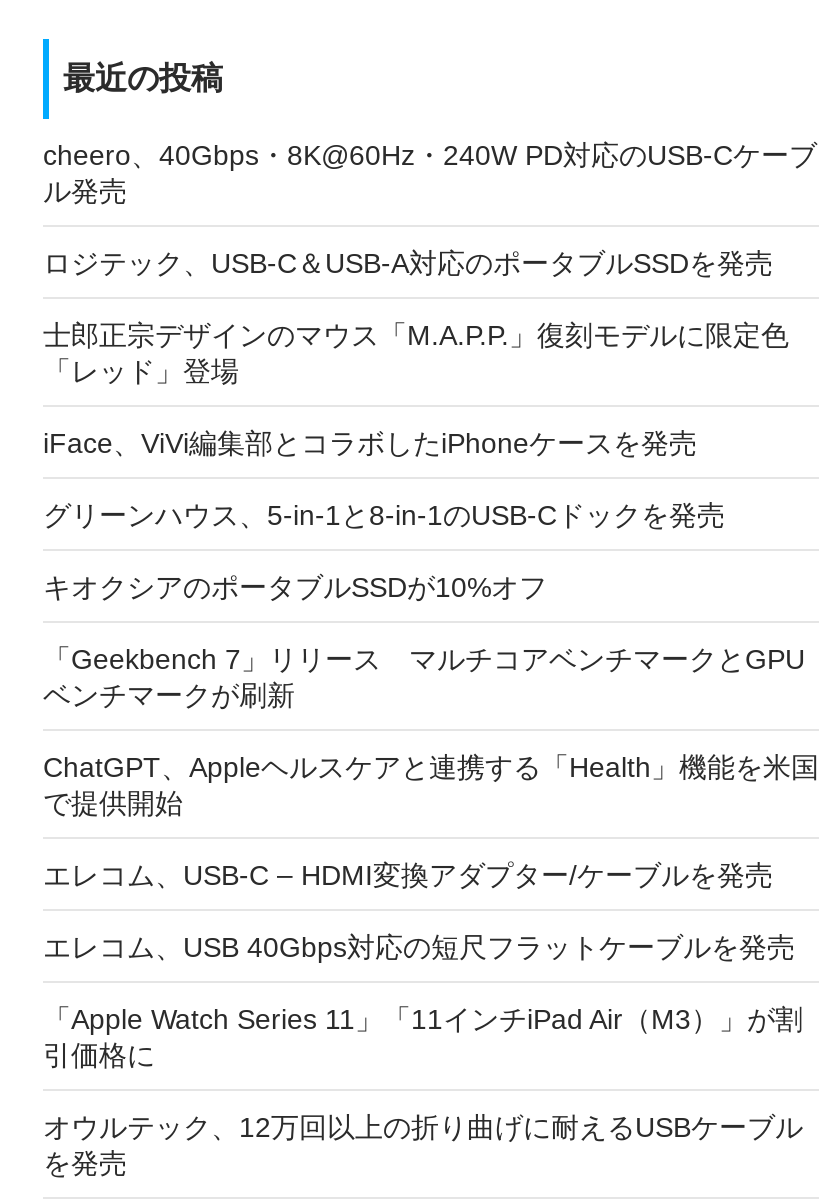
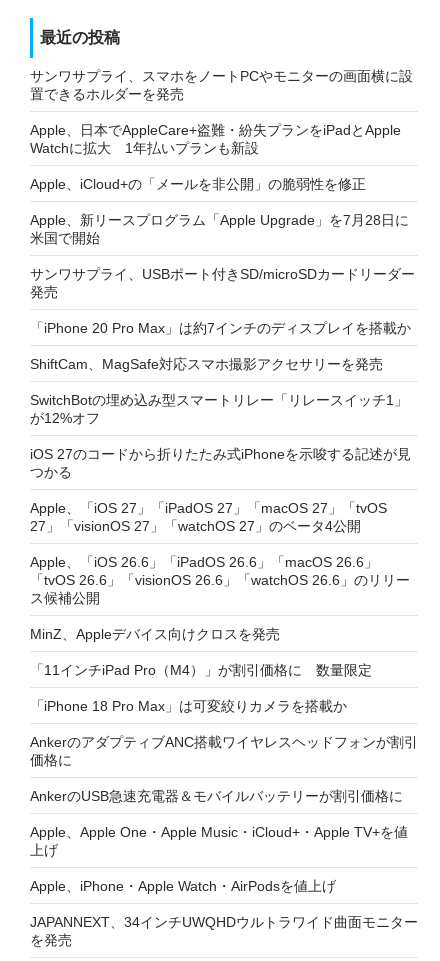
- cheero、40Gbps・8K@60Hz・240W PD対応のUSB-Cケーブ
- ル発売
- ロジテック、USB-C＆USB-A対応のポータブルSSDを発売
- 士郎正宗デザインのマウス「M.A.P.P.」復刻モデルに限定色
- 「レッド」登場
- iFace、ViVi編集部とコラボしたiPhoneケースを発売
- グリーンハウス、5-in-1と8-in-1のUSB-Cドックを発売
- キオクシアのポータブルSSDが10%オフ
- 「Geekbench 7」リリース マルチコアベンチマークとGPU
- ベンチマークが刷新
- ChatGPT、Appleヘルスケアと連携する「Health」機能を米国
- で提供開始
- エレコム、USB-C – HDMI変換アダプター/ケーブルを発売
- エレコム、USB 40Gbps対応の短尺フラットケーブルを発売
- 「Apple Watch Series 11」「11インチiPad Air（M3）」が割
- 引価格に
- オウルテック、12万回以上の折り曲げに耐えるUSBケーブル
+ サンワサプライ、スマホをノートPCやモニターの画面横に設
+ 置できるホルダーを発売
+ Apple、日本でAppleCare+盗難・紛失プランをiPadとApple
+ Watchに拡大 1年払いプランも新設
+ Apple、iCloud+の「メールを非公開」の脆弱性を修正
+ Apple、新リースプログラム「Apple Upgrade」を7月28日に
+ 米国で開始
+ サンワサプライ、USBポート付きSD/microSDカードリーダー
+ 発売
+ 「iPhone 20 Pro Max」は約7インチのディスプレイを搭載か
+ ShiftCam、MagSafe対応スマホ撮影アクセサリーを発売
+ SwitchBotの埋め込み型スマートリレー「リレースイッチ1」
+ が12%オフ
+ iOS 27のコードから折りたたみ式iPhoneを示唆する記述が見
+ つかる
+ Apple、「iOS 27」「iPadOS 27」「macOS 27」「tvOS
+ 27」「visionOS 27」「watchOS 27」のベータ4公開
+ Apple、「iOS 26.6」「iPadOS 26.6」「macOS 26.6」
+ 「tvOS 26.6」「visionOS 26.6」「watchOS 26.6」のリリー
+ ス候補公開
+ MinZ、Appleデバイス向けクロスを発売
+ 「11インチiPad Pro（M4）」が割引価格に 数量限定
+ 「iPhone 18 Pro Max」は可変絞りカメラを搭載か
+ AnkerのアダプティブANC搭載ワイヤレスヘッドフォンが割引
+ 価格に
+ AnkerのUSB急速充電器＆モバイルバッテリーが割引価格に
+ Apple、Apple One・Apple Music・iCloud+・Apple TV+を値
+ 上げ
+ Apple、iPhone・Apple Watch・AirPodsを値上げ
+ JAPANNEXT、34インチUWQHDウルトラワイド曲面モニター
